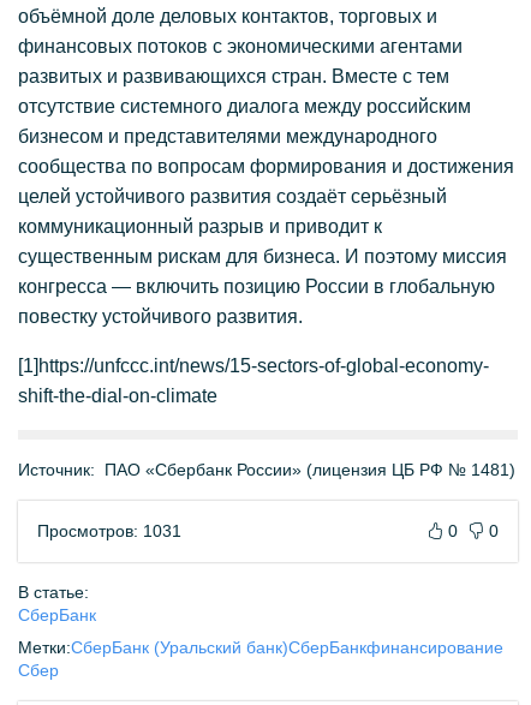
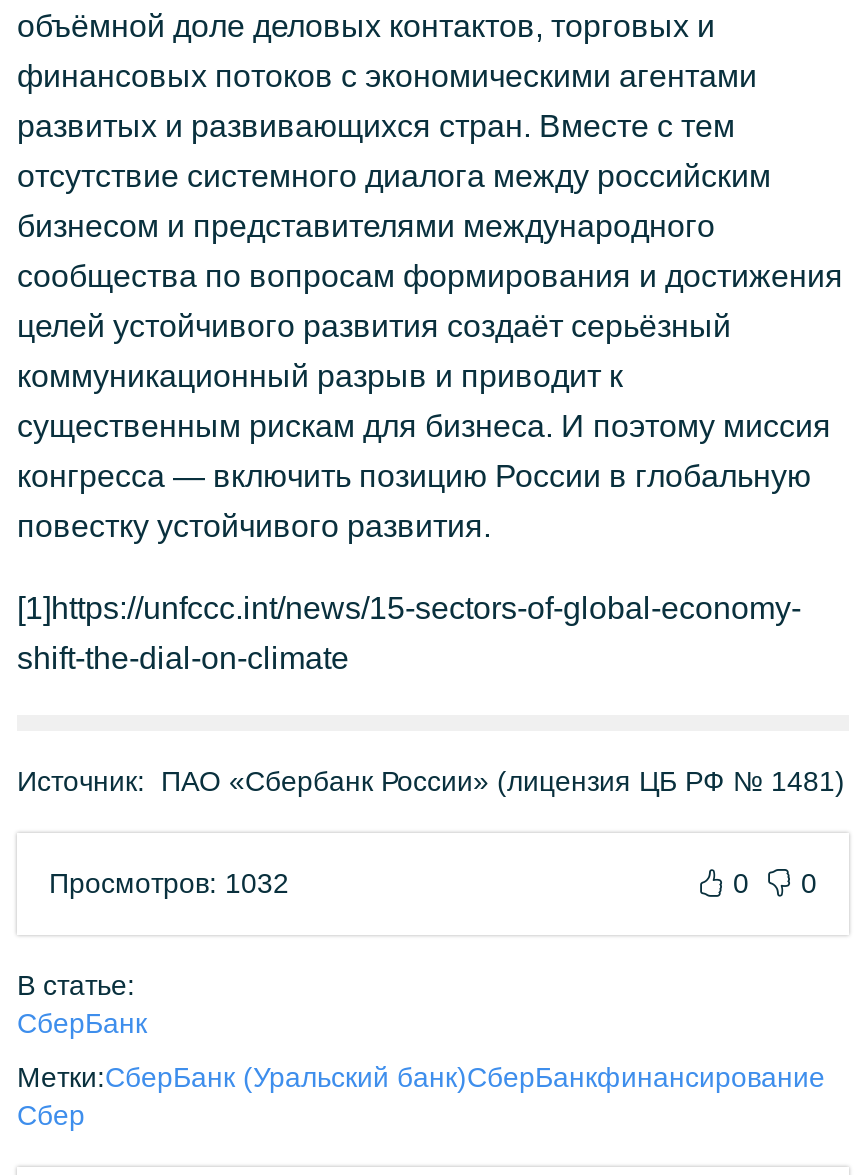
- Просмотров: 1031
+ Просмотров: 1032
